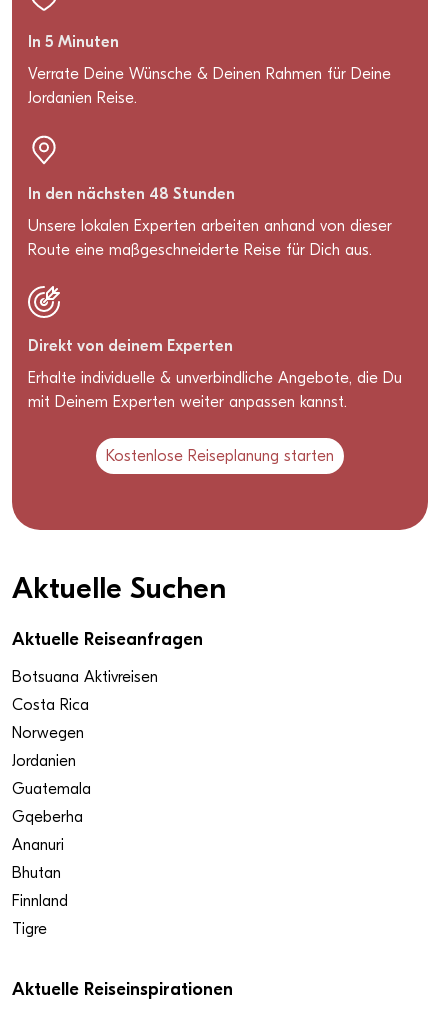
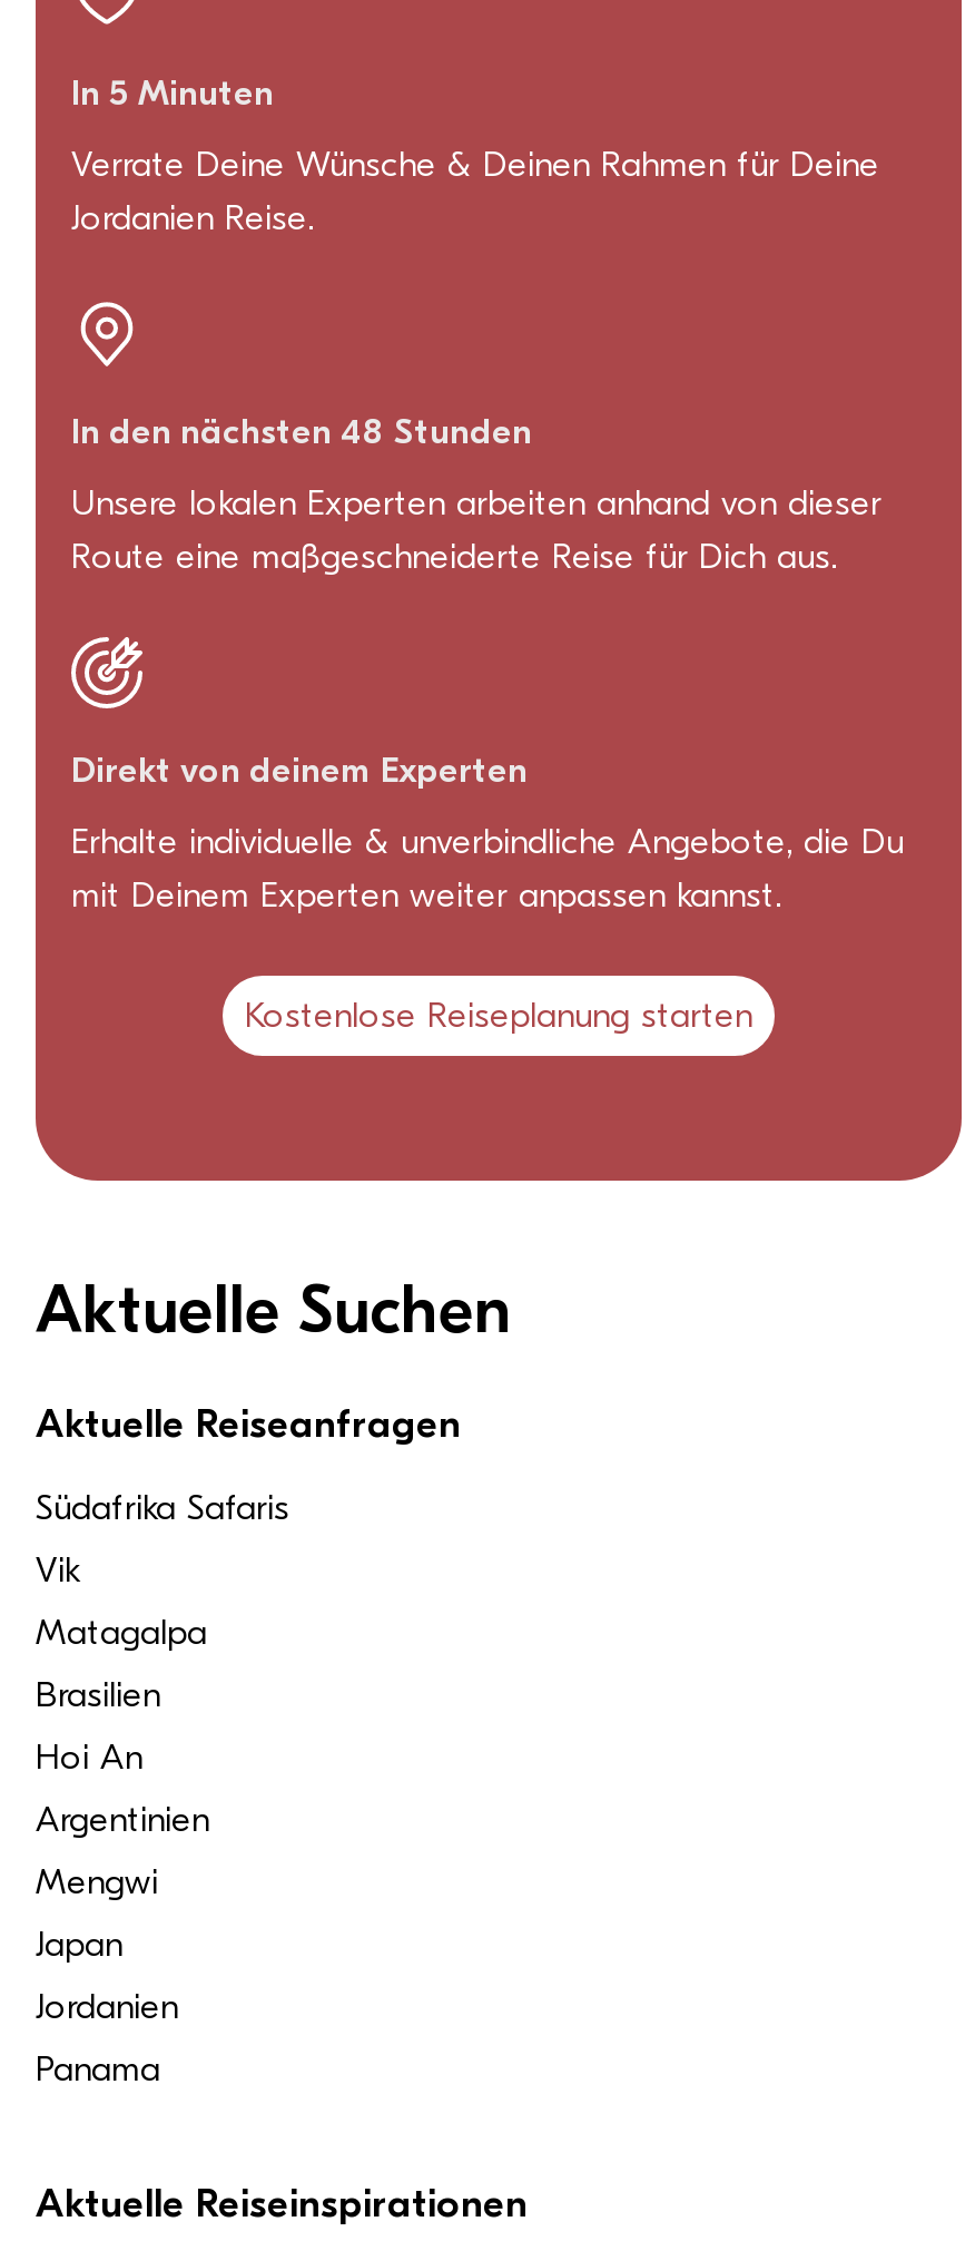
- Botsuana Aktivreisen
- Costa Rica
- Norwegen
+ Südafrika Safaris
+ Vik
+ Matagalpa
+ Brasilien
+ Hoi An
+ Argentinien
+ Mengwi
+ Japan

moved down: Jordanien

- Guatemala
- Gqeberha
- Ananuri
- Bhutan
- Finnland
- Tigre
+ Panama
